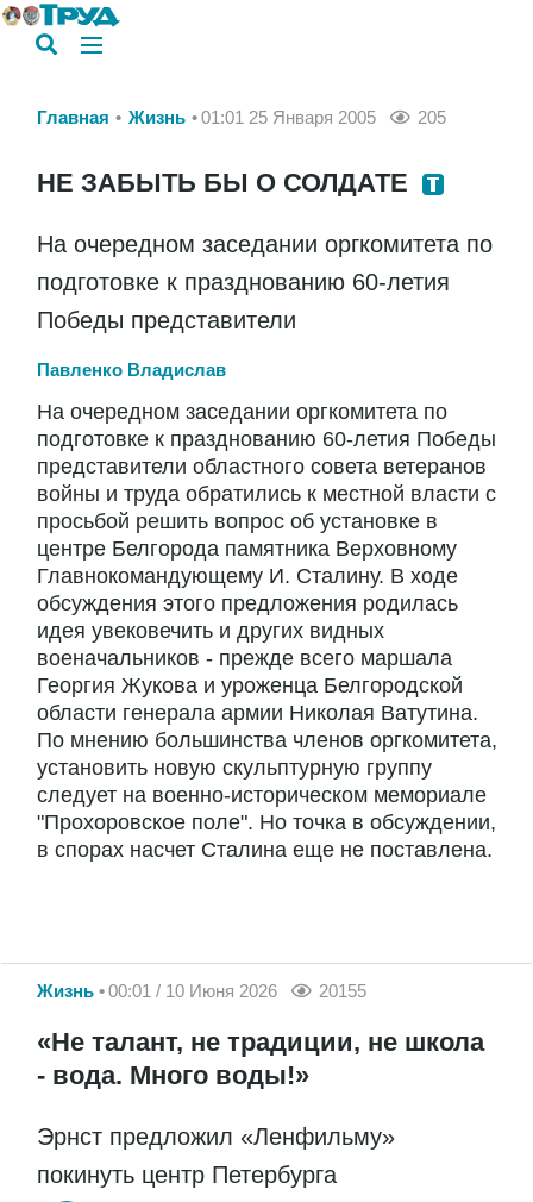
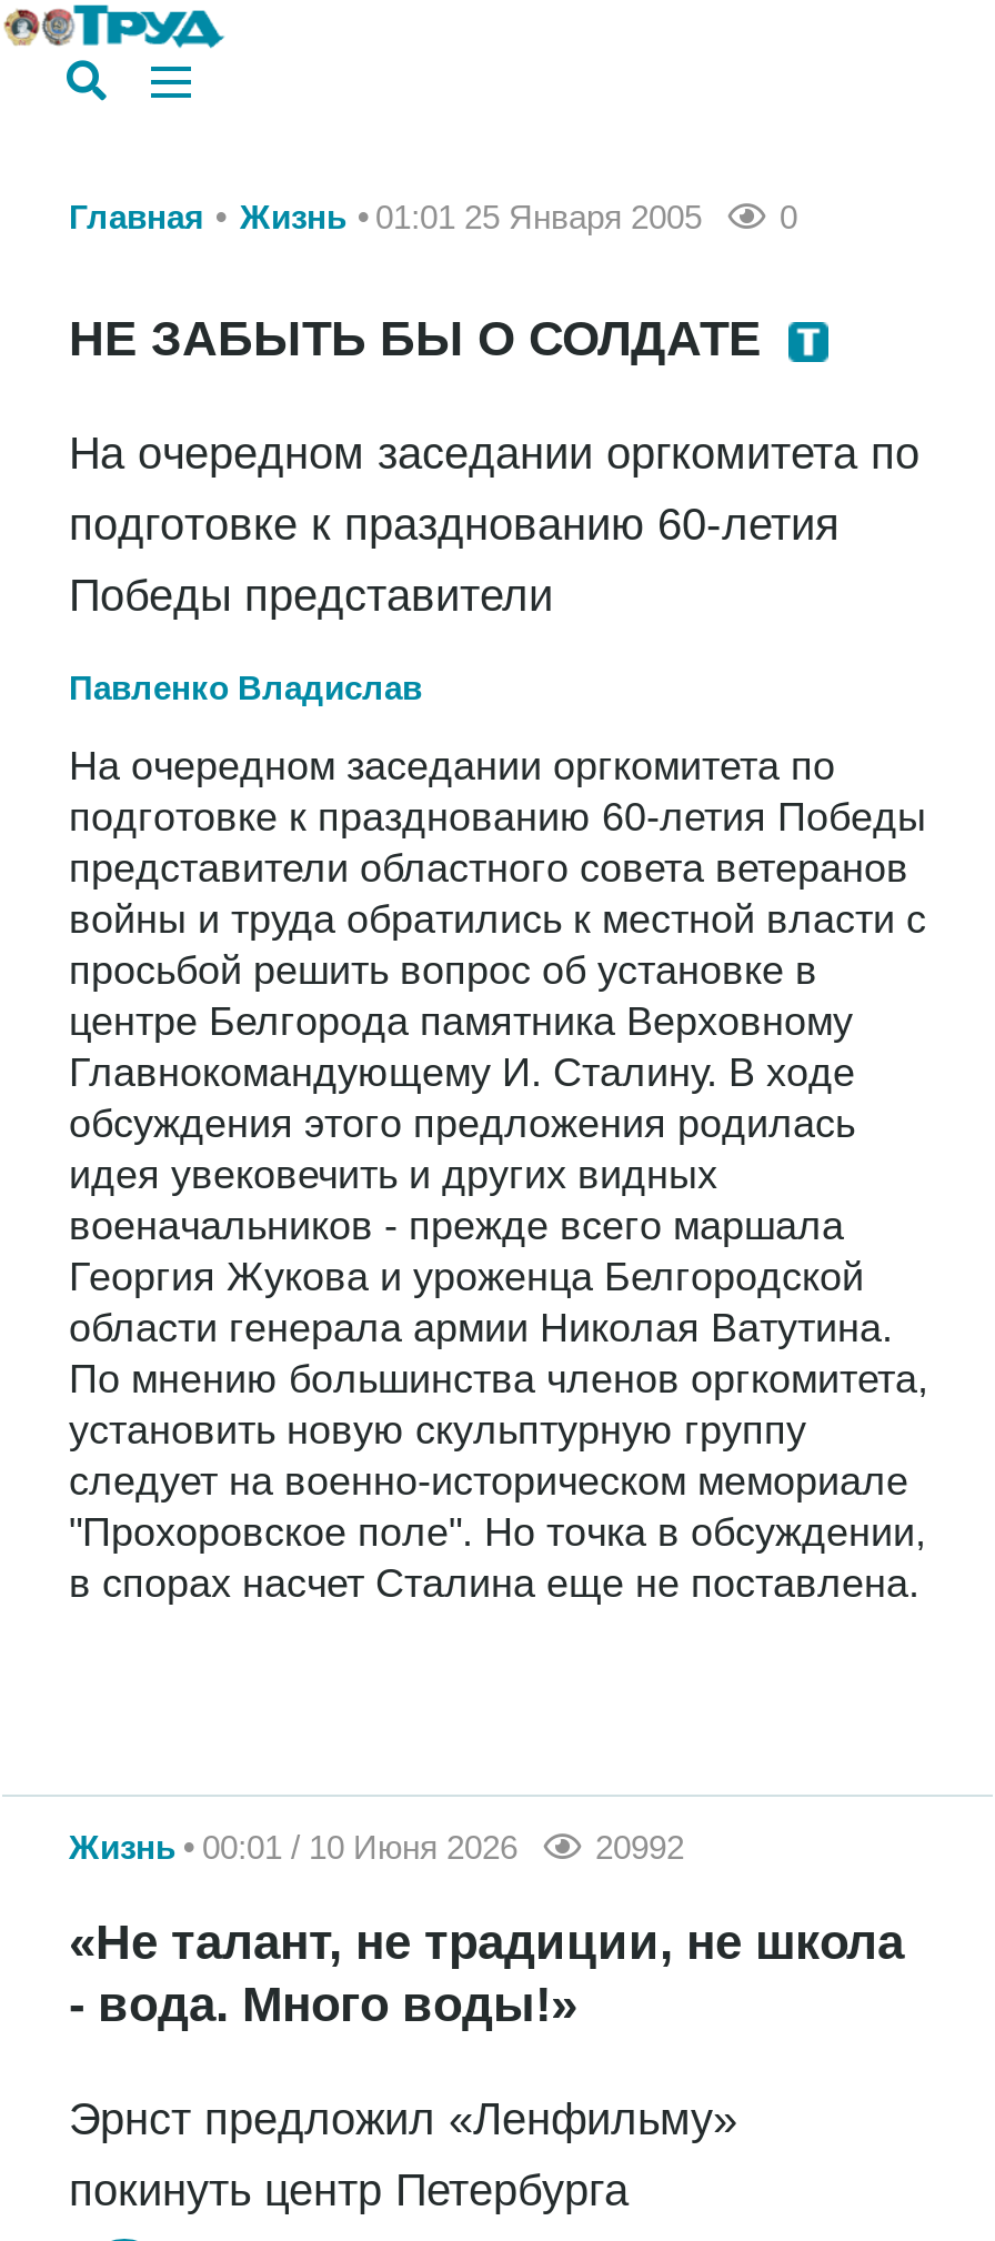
- 205
+ 0

- 20155
+ 20992
